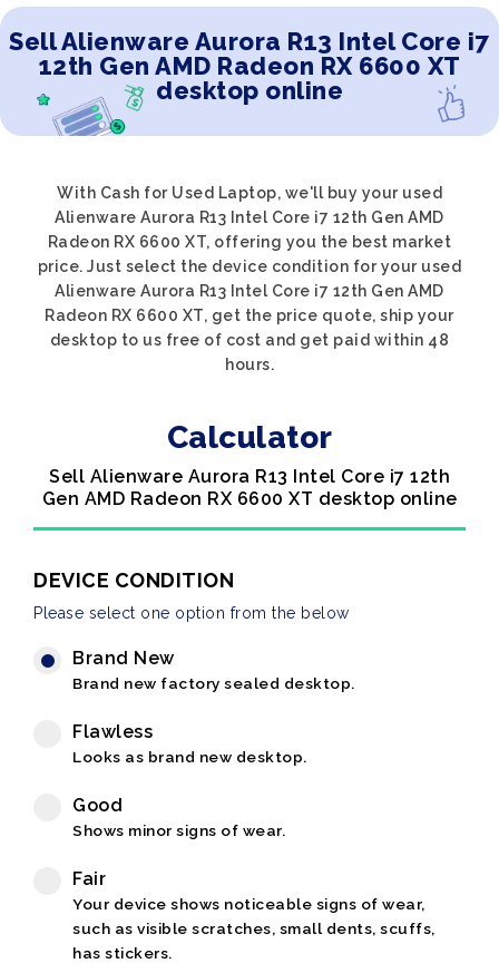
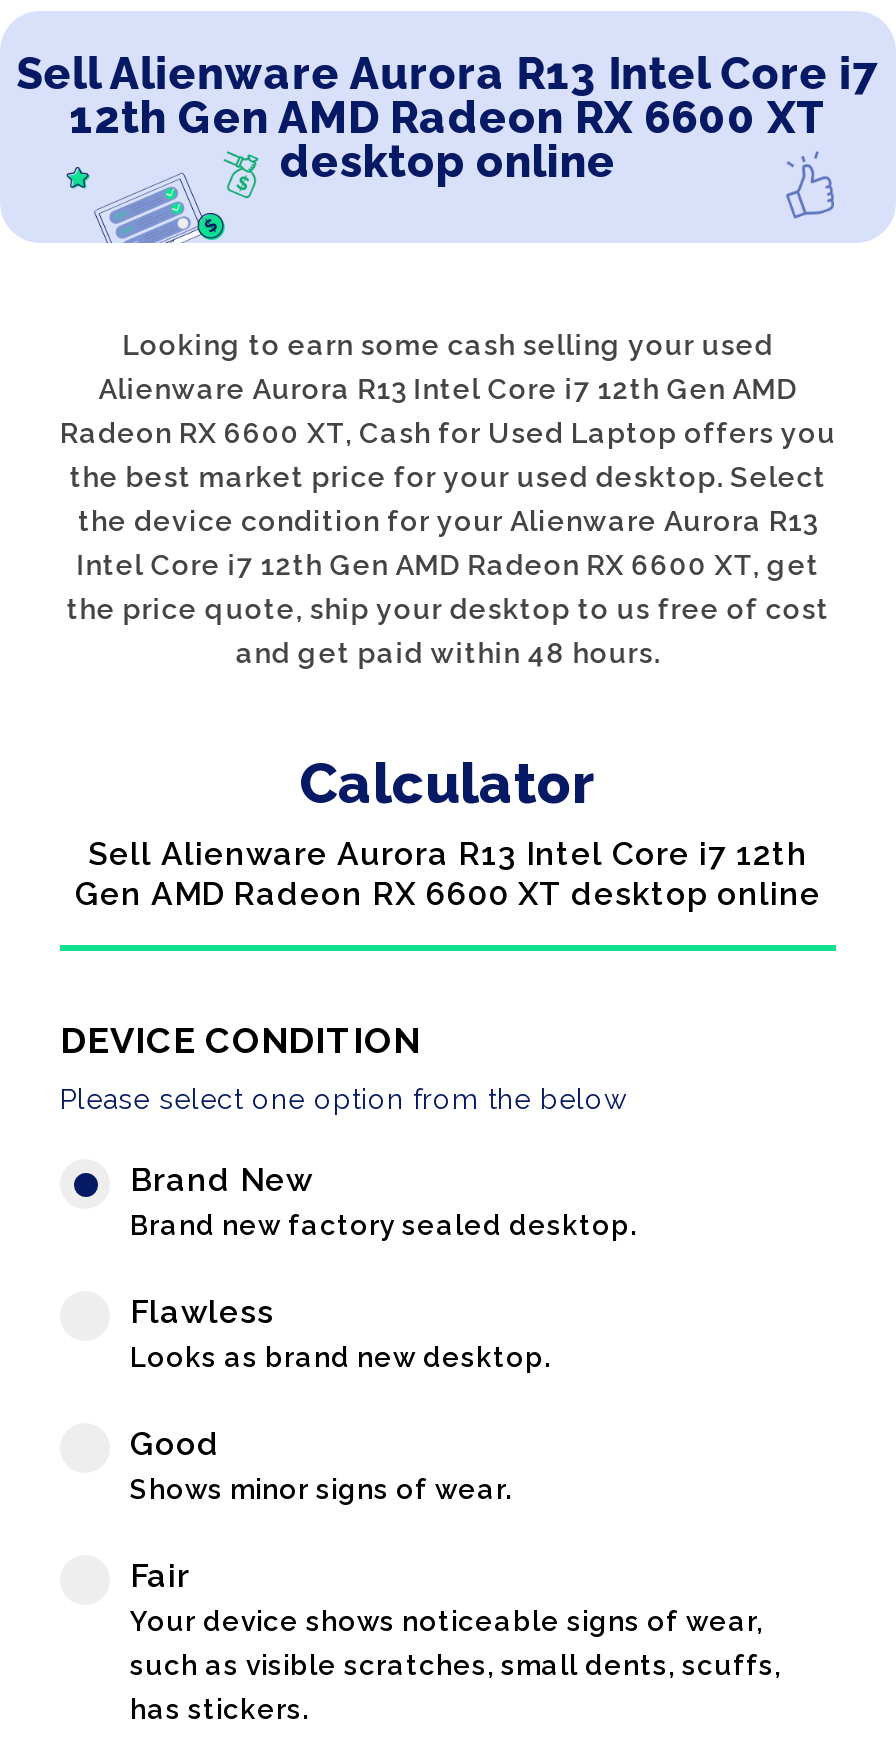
- With Cash for Used Laptop, we'll buy your used
+ Looking to earn some cash selling your used

- Radeon RX 6600 XT, offering you the best market
- price. Just select the device condition for your used
- Alienware Aurora R13 Intel Core i7 12th Gen AMD
- Radeon RX 6600 XT, get the price quote, ship your
- desktop to us free of cost and get paid within 48
- hours.
+ Radeon RX 6600 XT, Cash for Used Laptop offers you
+ the best market price for your used desktop. Select
+ the device condition for your Alienware Aurora R13
+ Intel Core i7 12th Gen AMD Radeon RX 6600 XT, get
+ the price quote, ship your desktop to us free of cost
+ and get paid within 48 hours.
